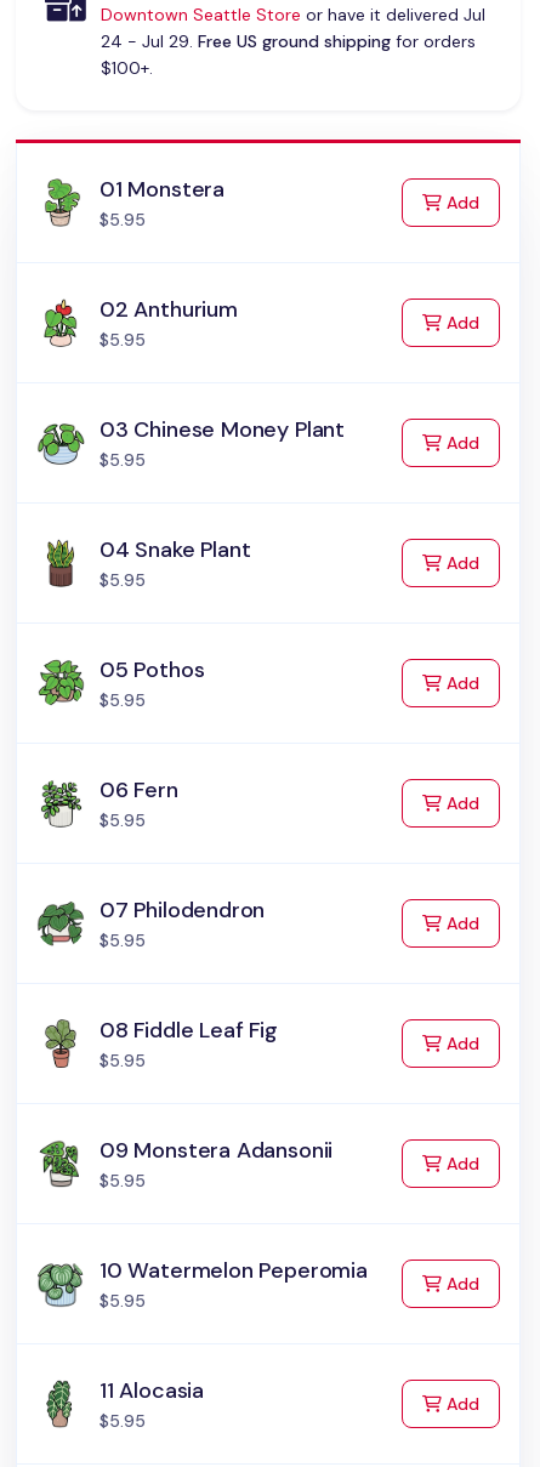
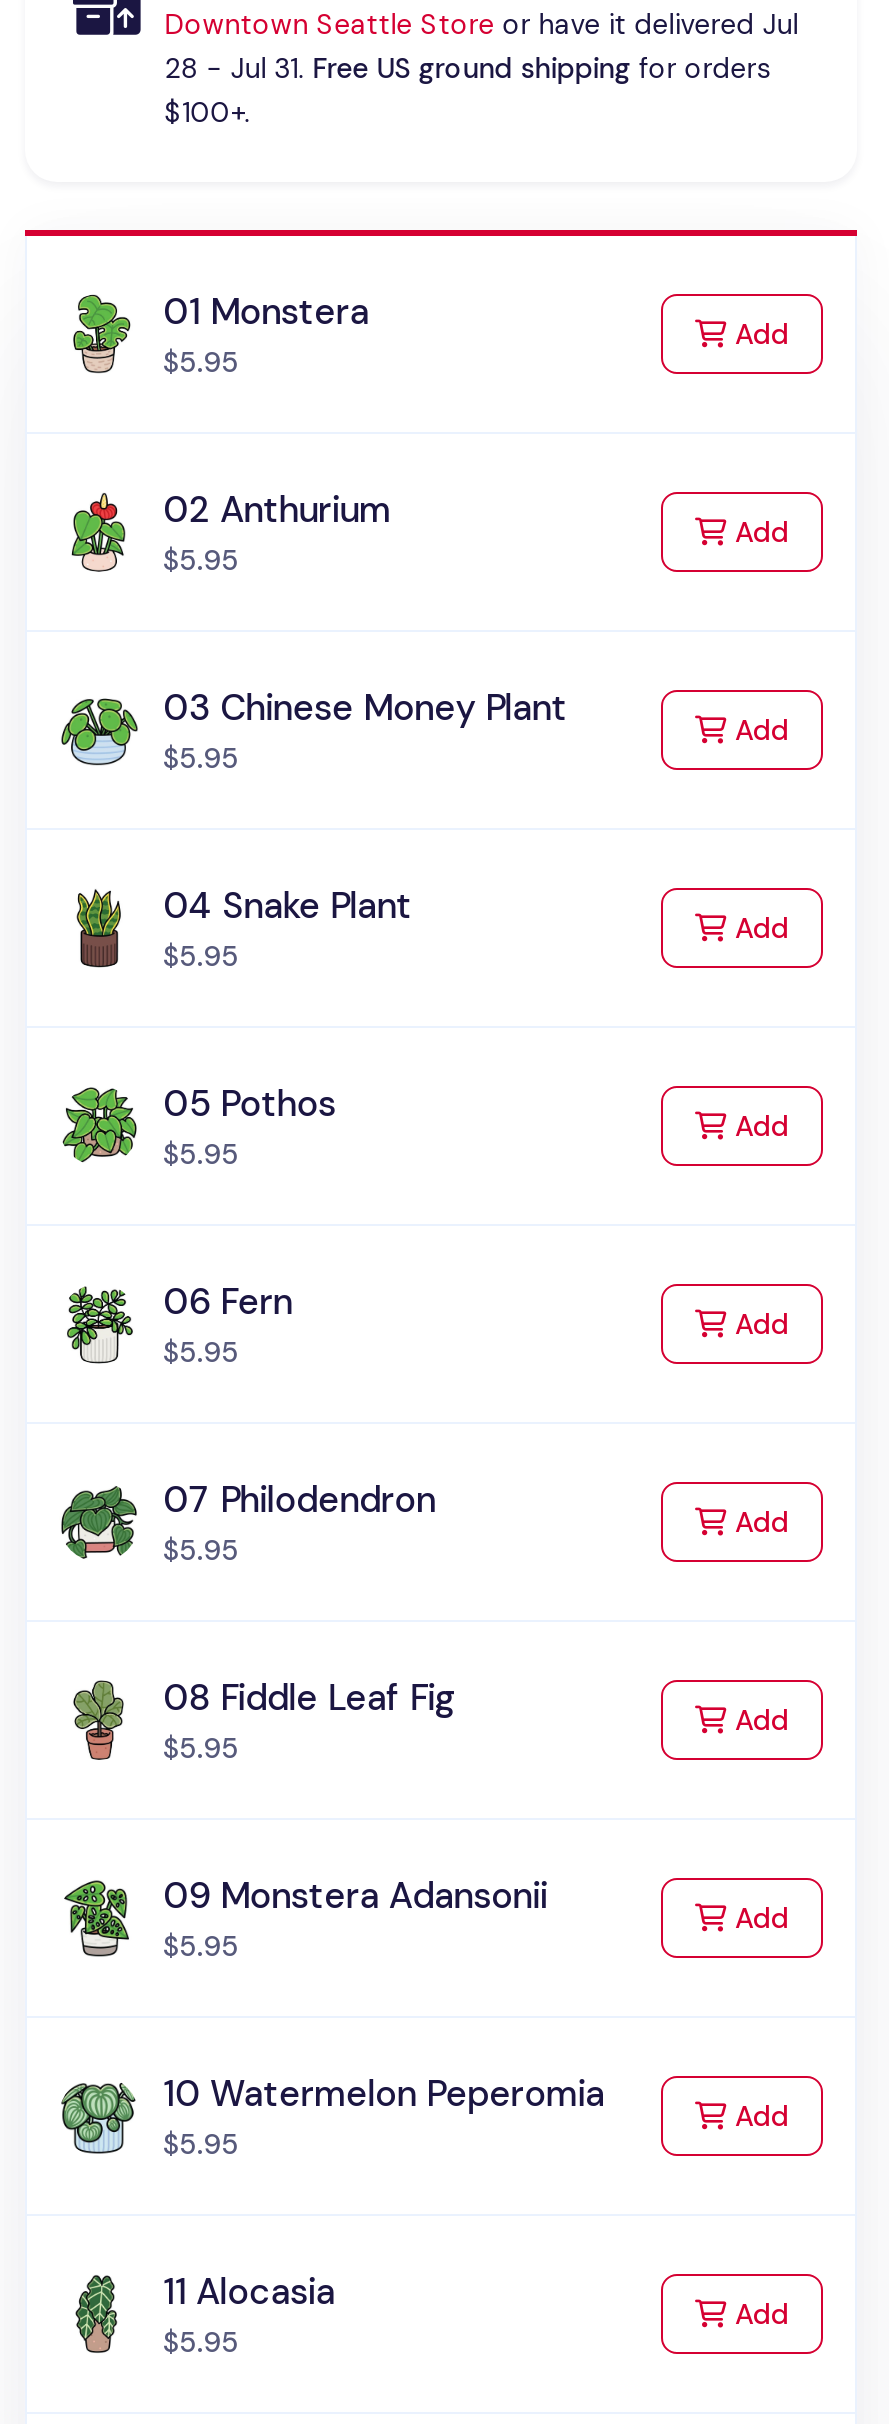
- 24 - Jul 29. Free US ground shipping for orders
+ 28 - Jul 31. Free US ground shipping for orders
